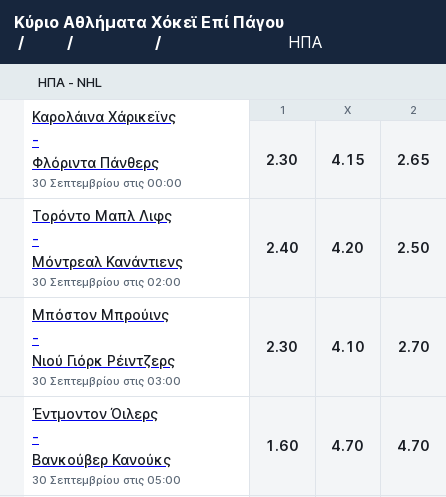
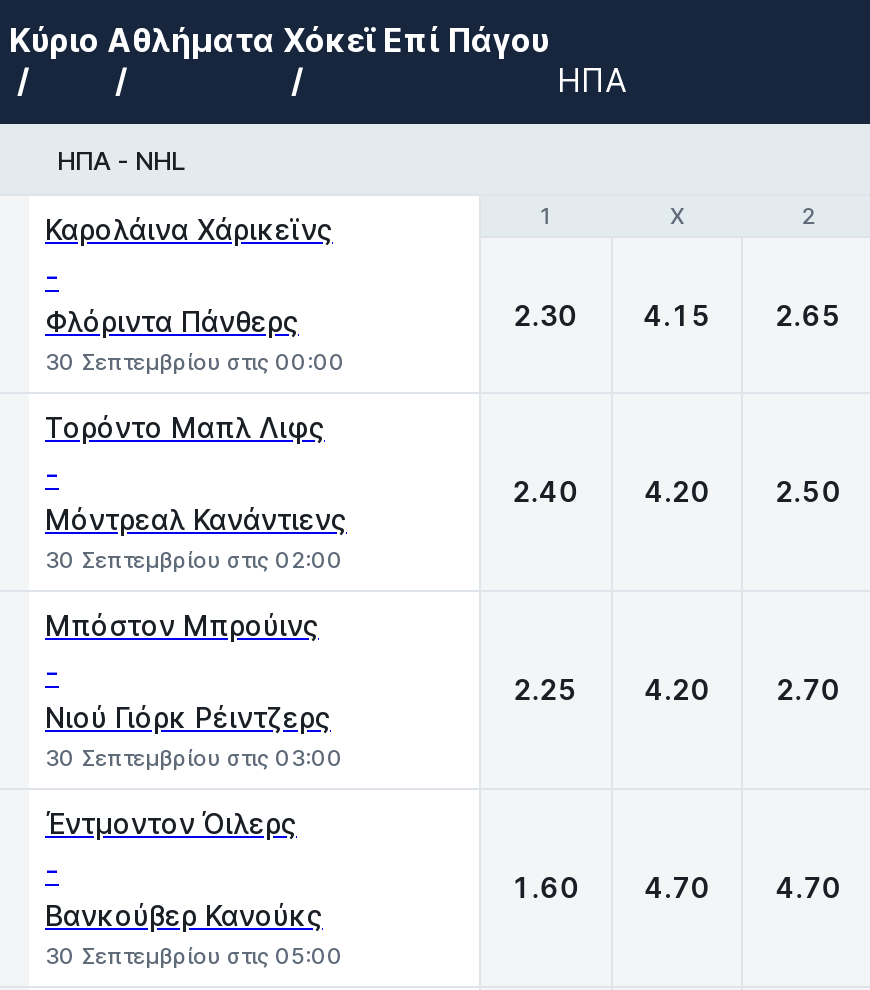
- 2.30
+ 2.25

- 4.10
+ 4.20
